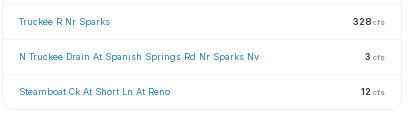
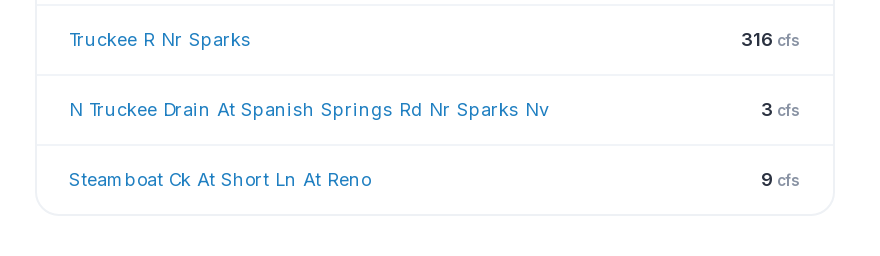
- 328 cfs
+ 316 cfs

- 12 cfs
+ 9 cfs
